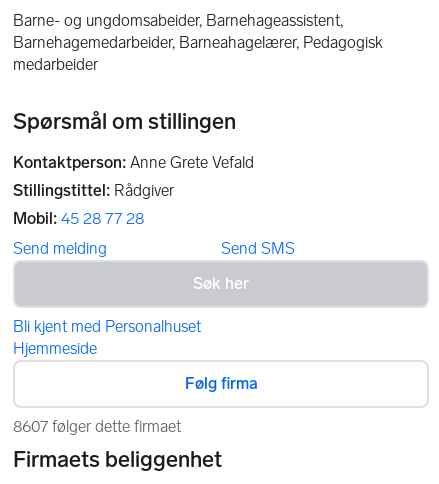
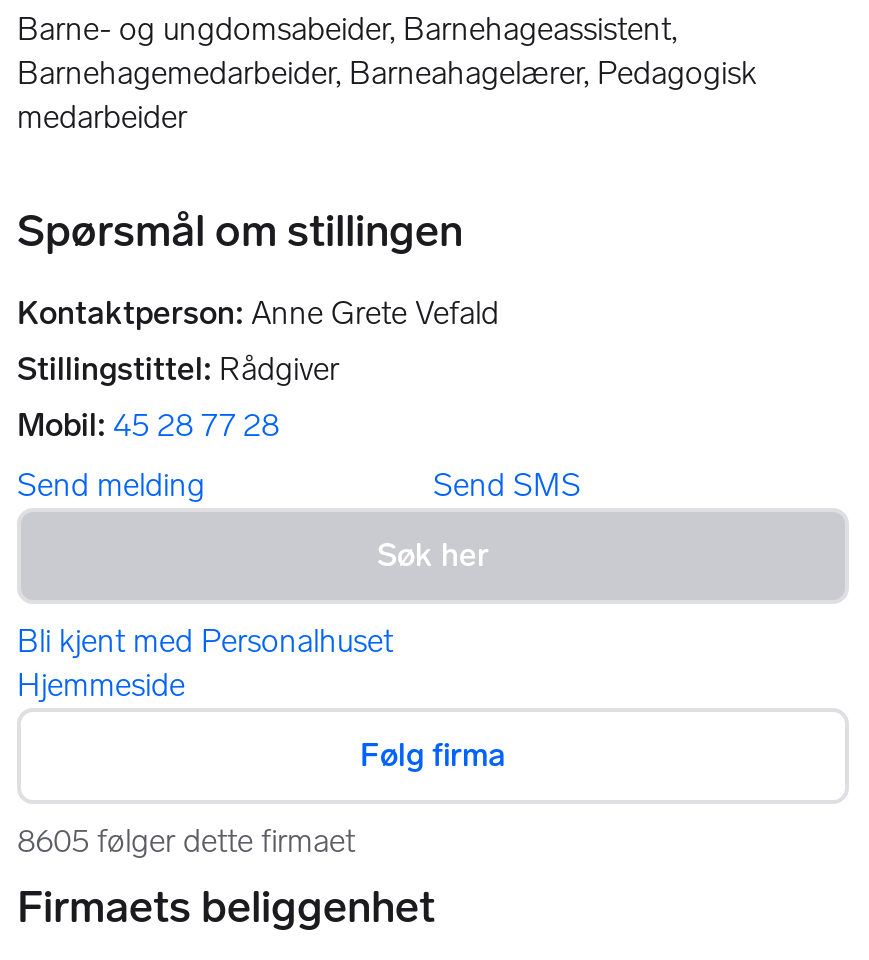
- 8607 følger dette firmaet
+ 8605 følger dette firmaet
